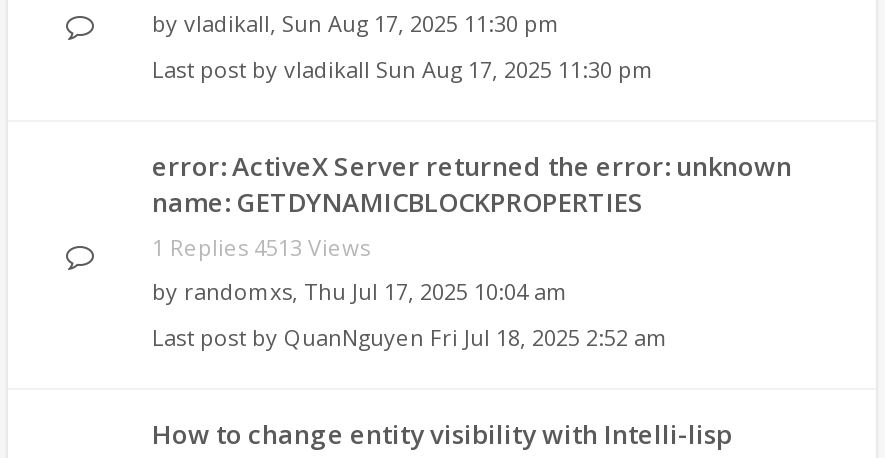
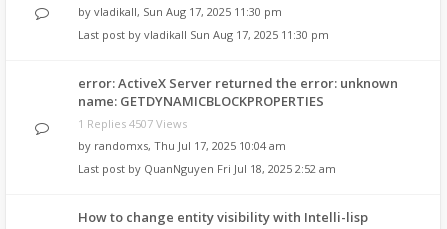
- 1 Replies 4513 Views
+ 1 Replies 4507 Views
